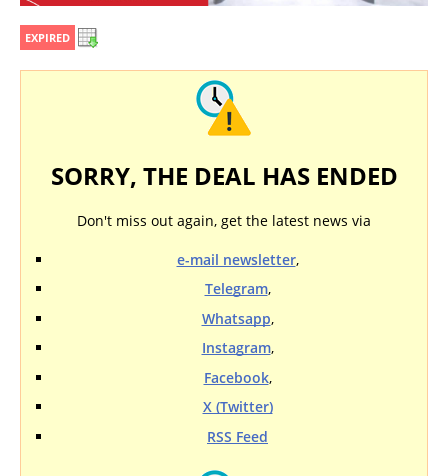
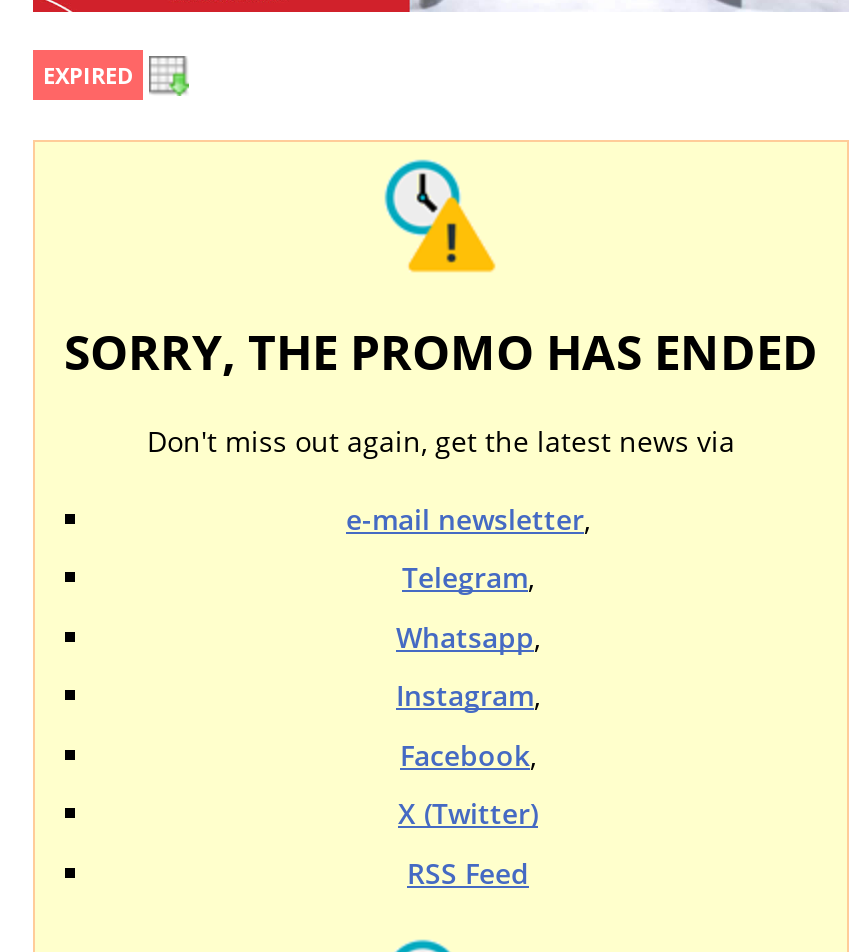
- SORRY, THE DEAL HAS ENDED
+ SORRY, THE PROMO HAS ENDED
